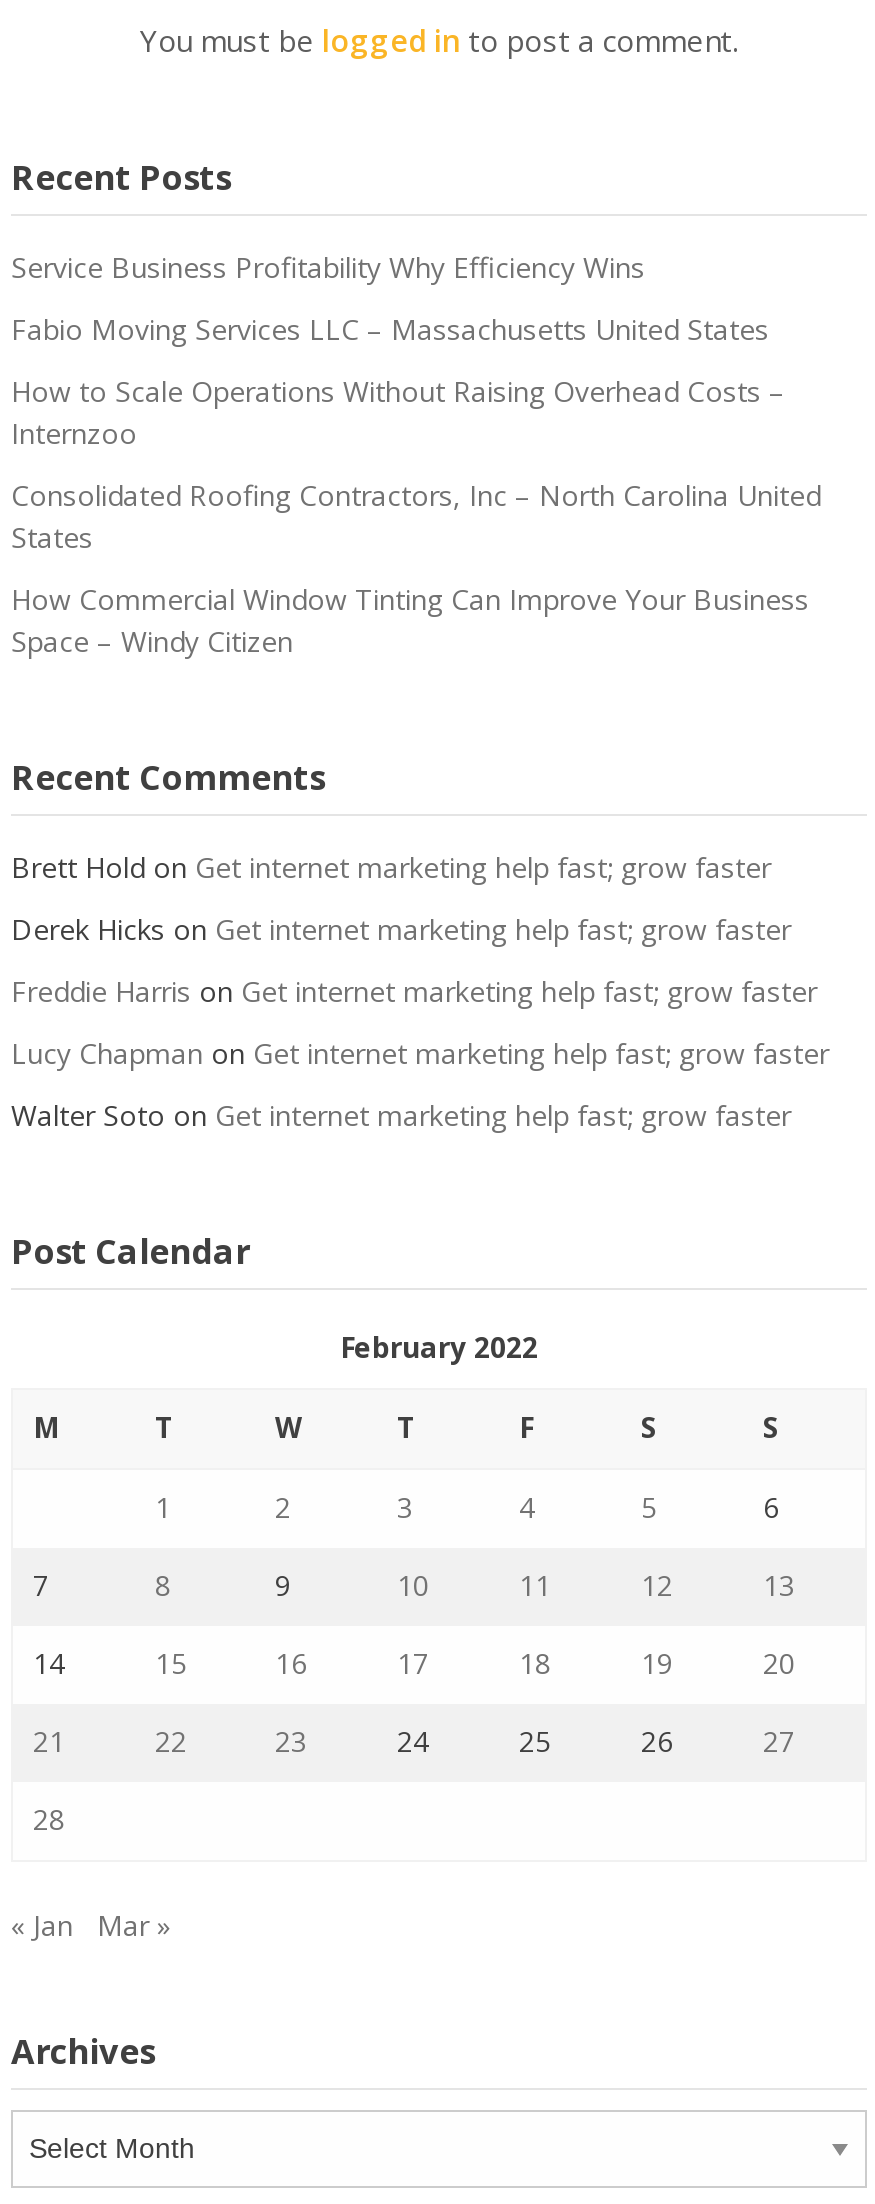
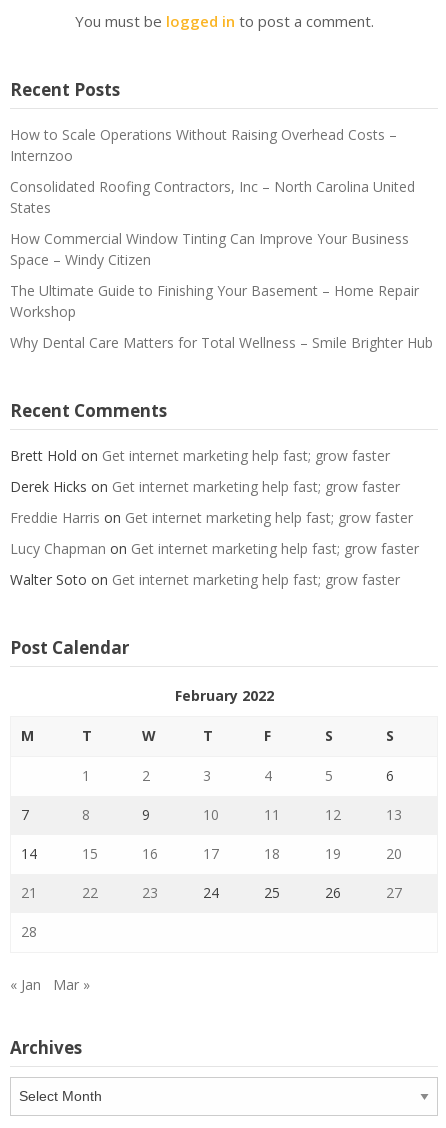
- Service Business Profitability Why Efficiency Wins
- Fabio Moving Services LLC – Massachusetts United States

moved up: How to Scale Operations Without Raising Overhead Costs – | Internzoo | Consolidated Roofing Contractors, Inc – North Carolina United | States | How Commercial Window Tinting Can Improve Your Business | Space – Windy Citizen

+ The Ultimate Guide to Finishing Your Basement – Home Repair
+ Workshop
+ Why Dental Care Matters for Total Wellness – Smile Brighter Hub
